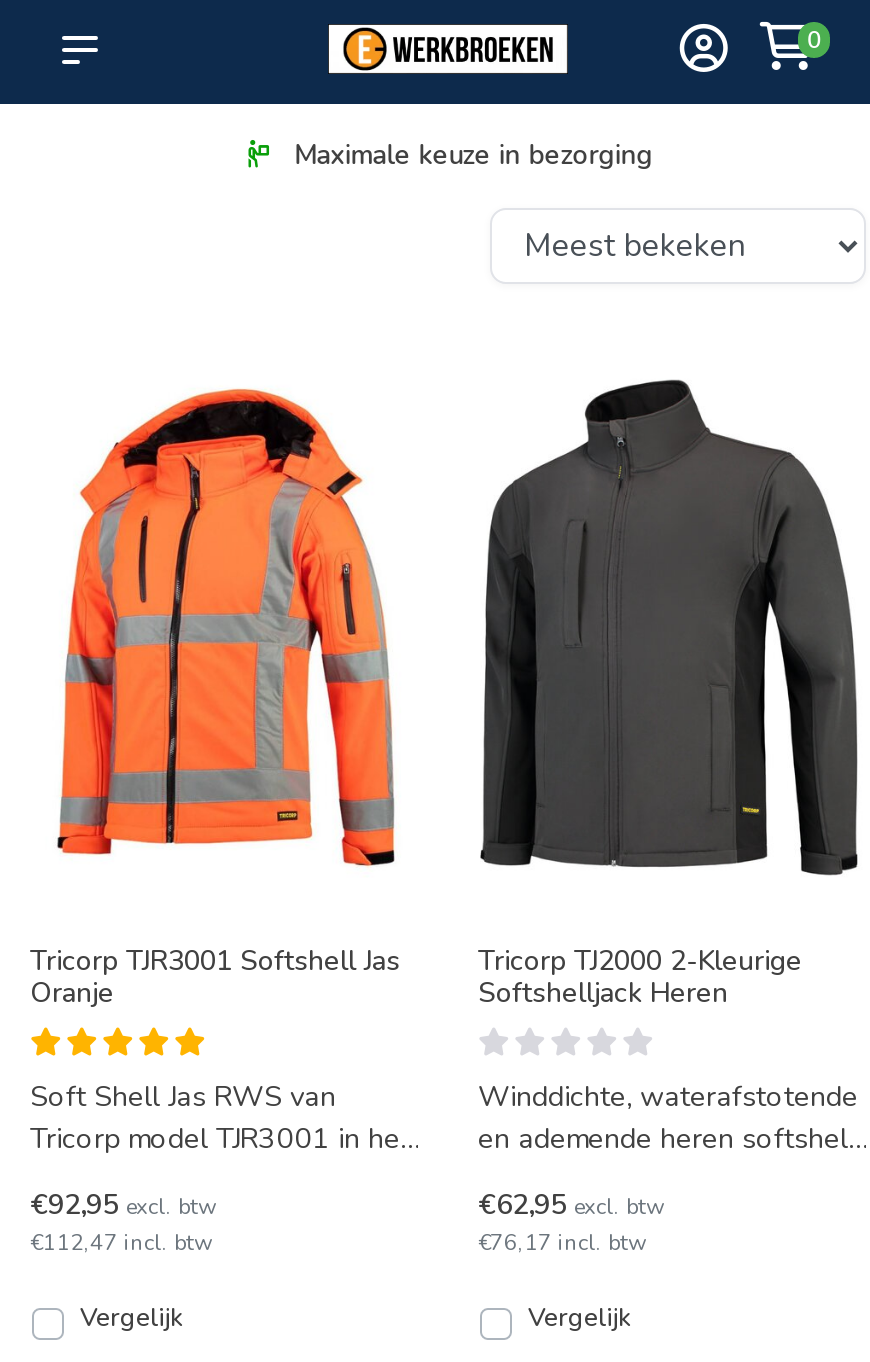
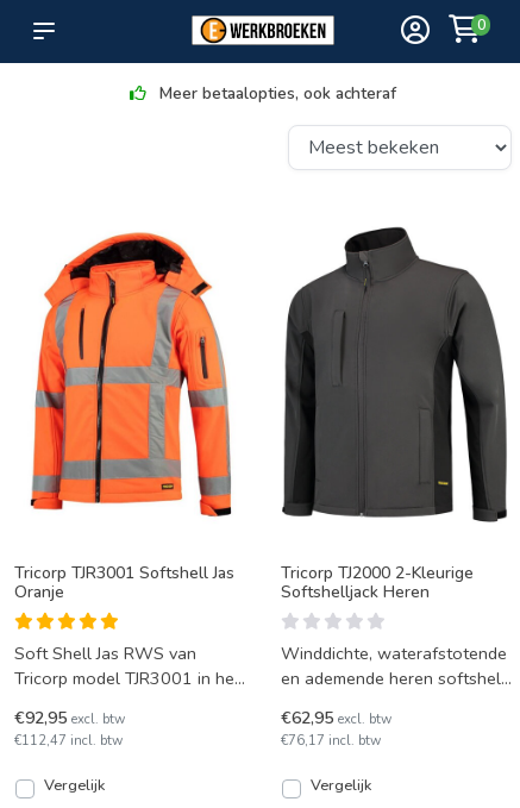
- Maximale keuze in bezorging
+ Meer betaalopties, ook achteraf
